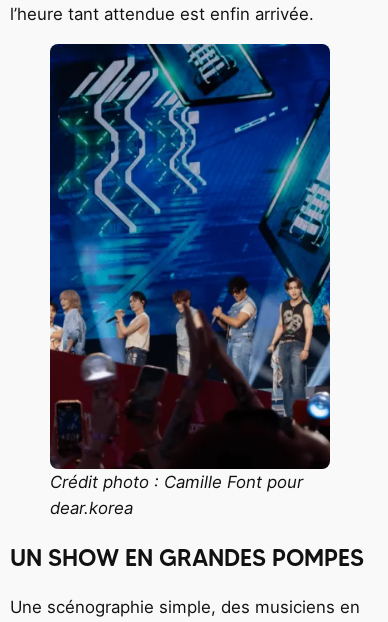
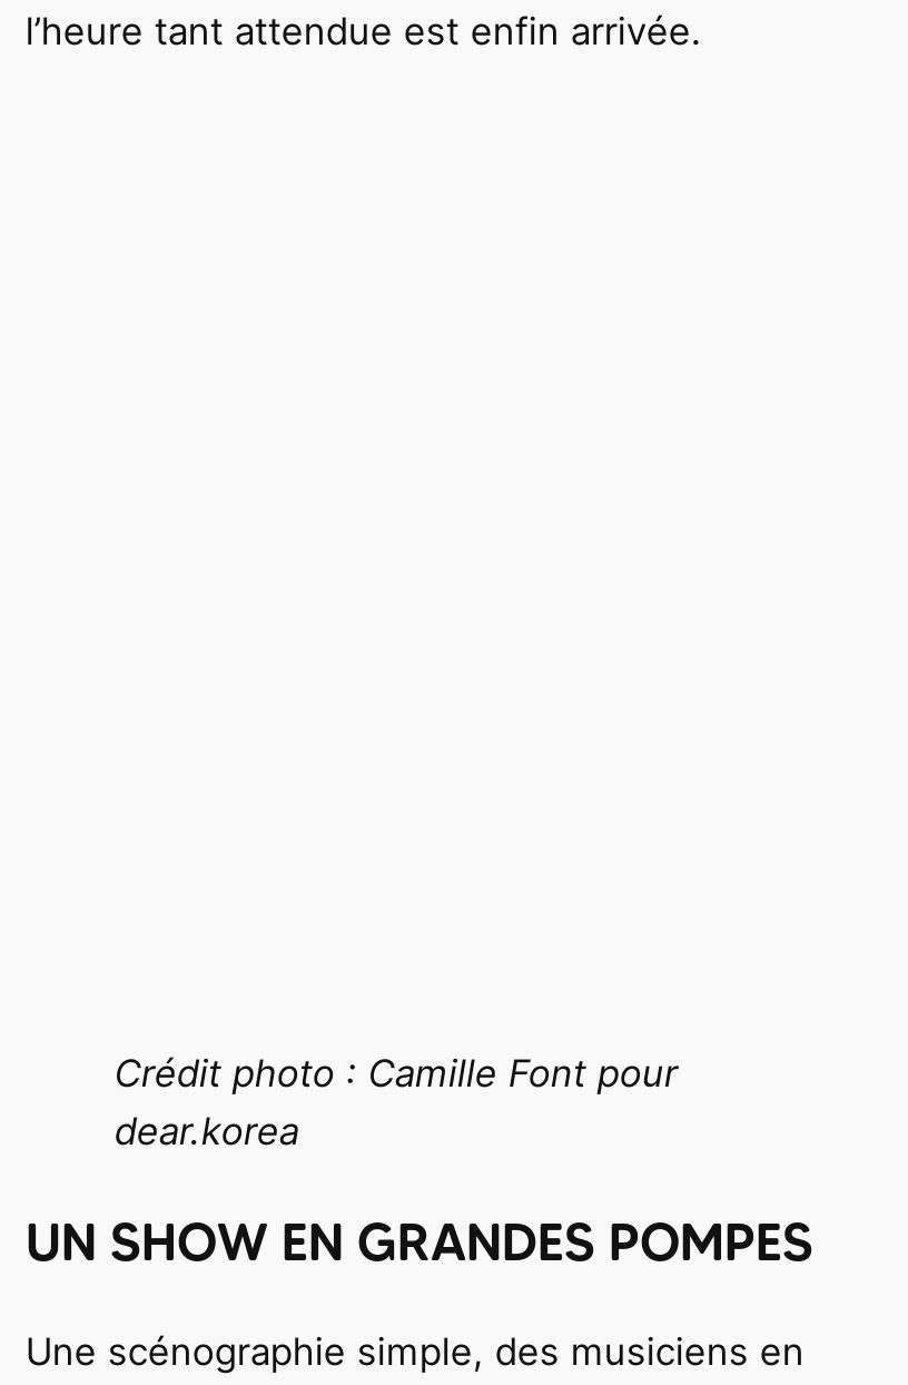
- [image]
